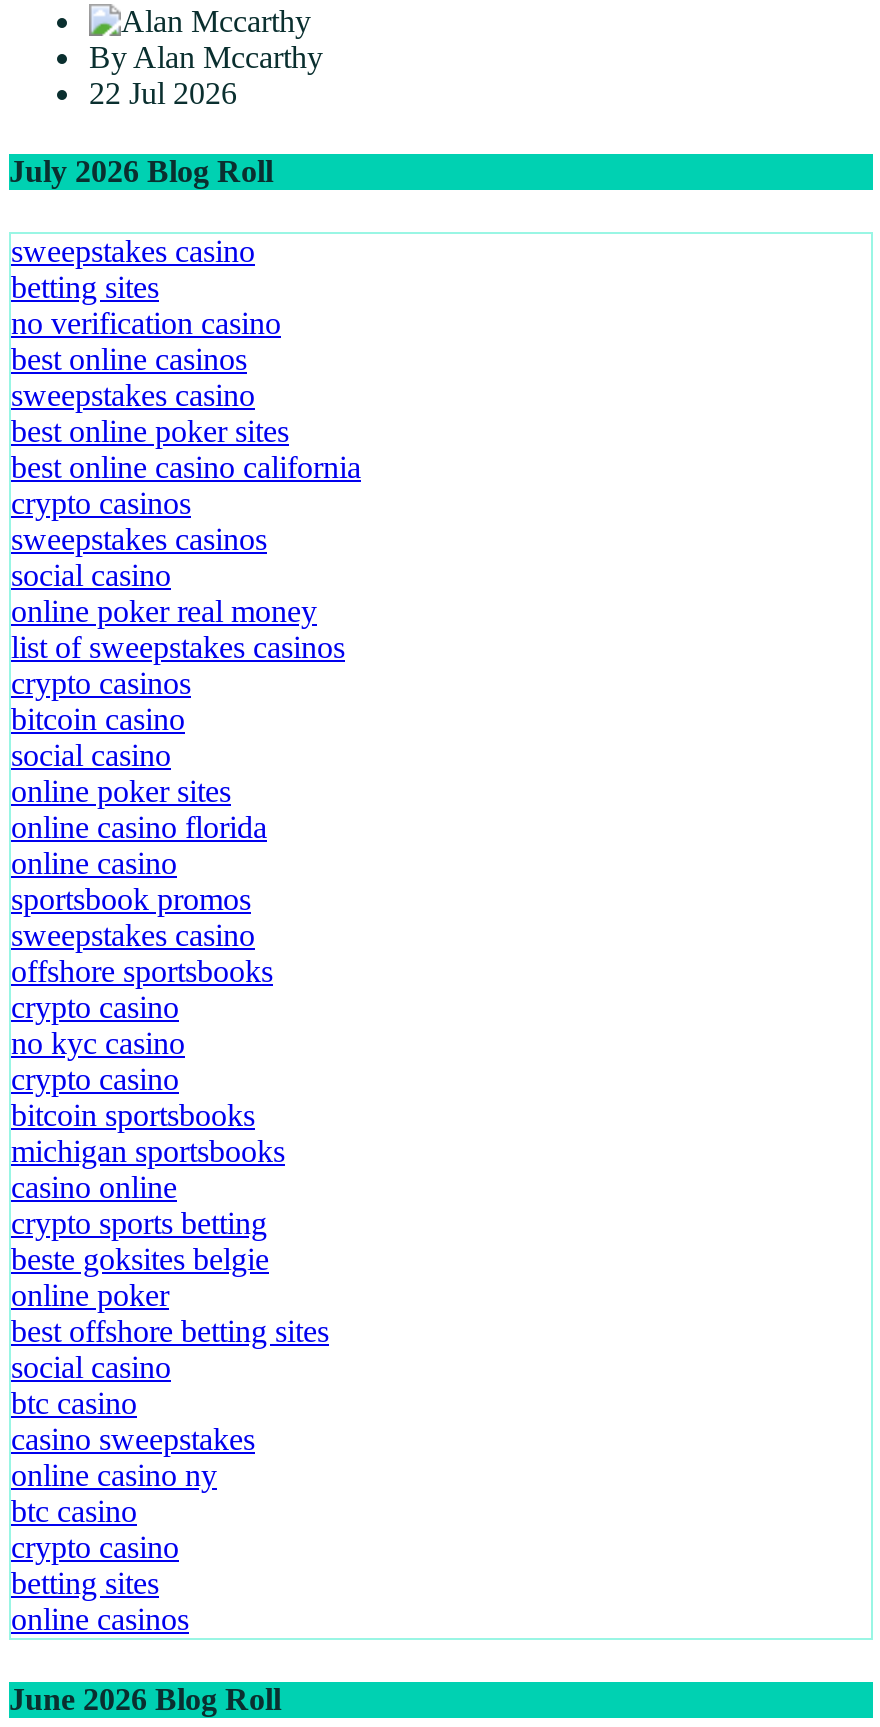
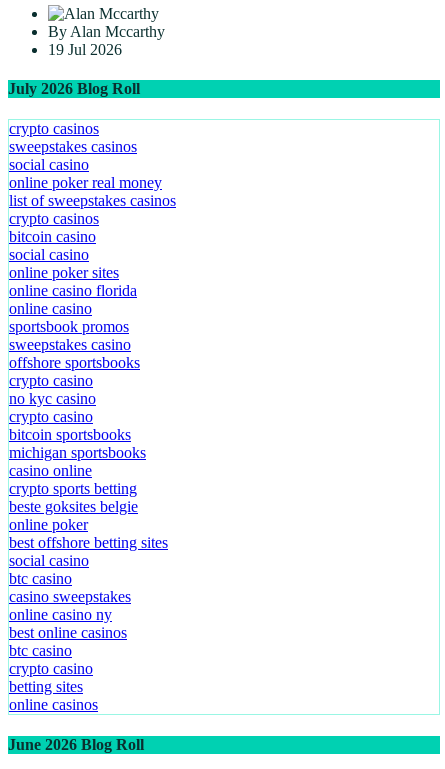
- 22 Jul 2026
+ 19 Jul 2026

- sweepstakes casino
- betting sites
- no verification casino
- sweepstakes casino
- best online poker sites
- best online casino california

moved down: best online casinos

moved up: crypto casinos | sweepstakes casinos | social casino | ... | casino sweepstakes | online casino ny
